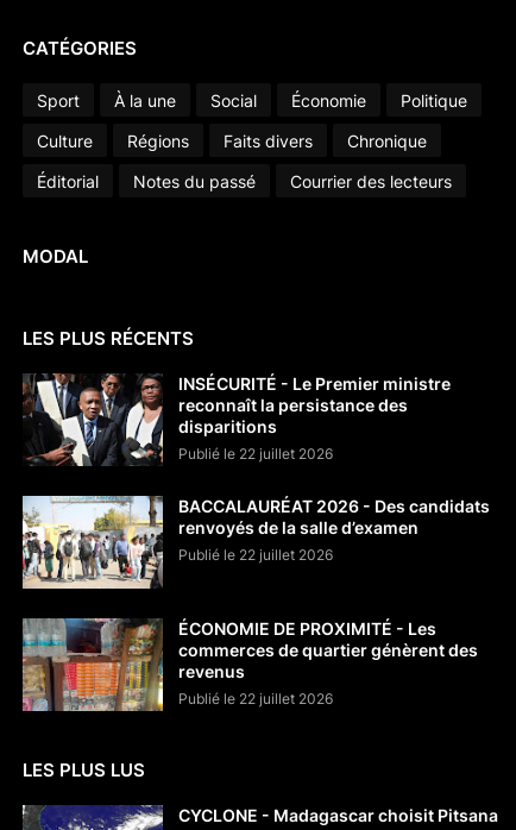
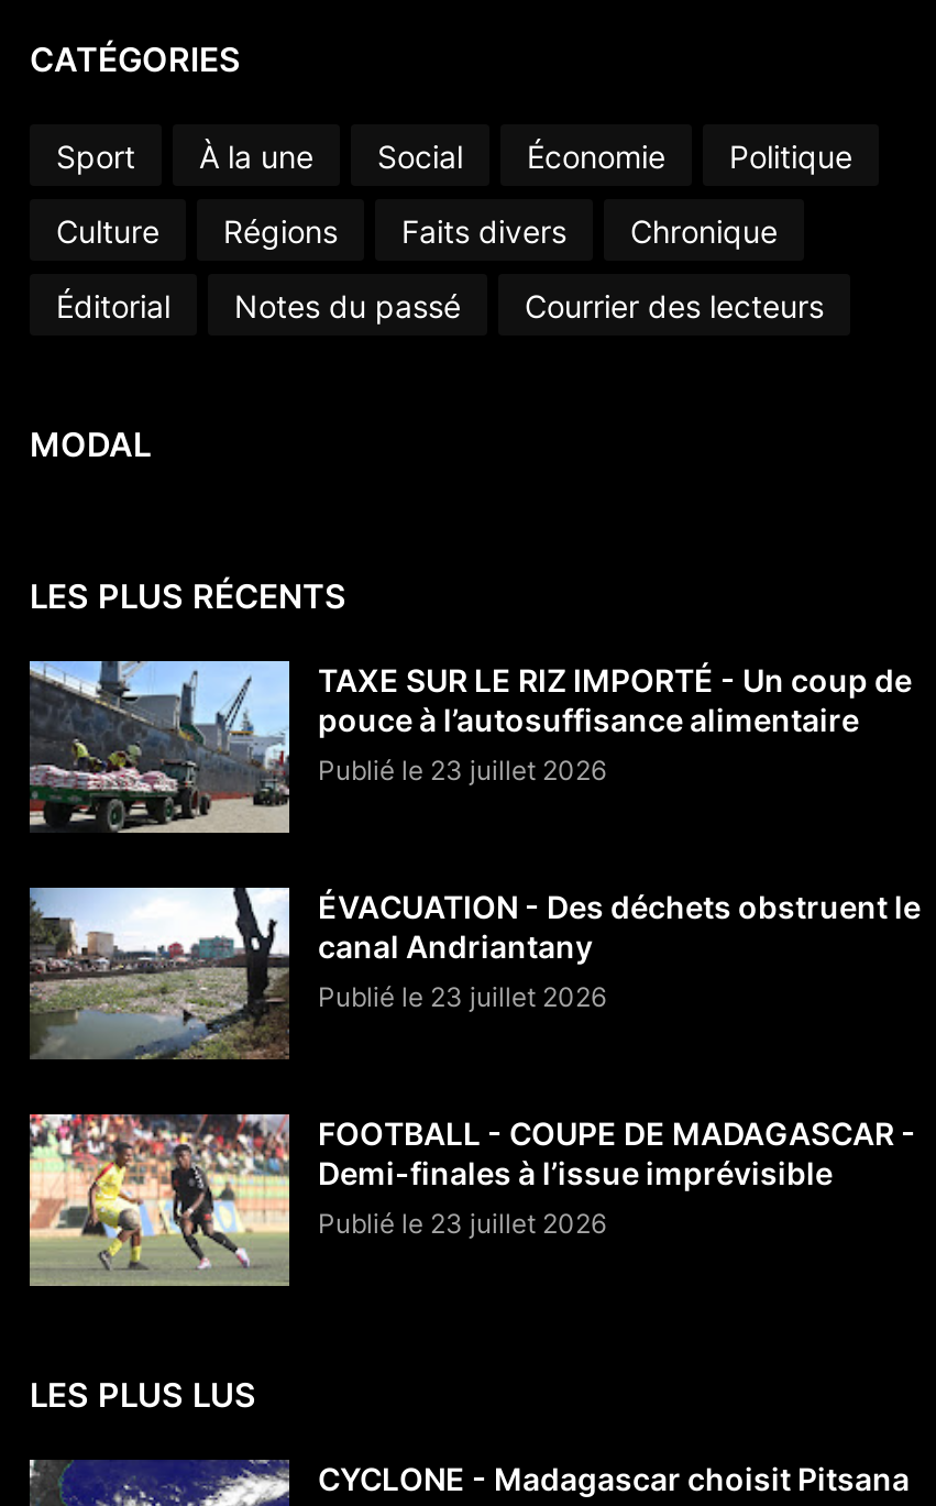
- [image]
- INSÉCURITÉ - Le Premier ministre
- reconnaît la persistance des
- disparitions
- Publié le 22 juillet 2026
+ [image]
+ TAXE SUR LE RIZ IMPORTÉ - Un coup de
+ pouce à l’autosuffisance alimentaire
+ Publié le 23 juillet 2026

- [image]
- BACCALAURÉAT 2026 - Des candidats
- renvoyés de la salle d’examen
- Publié le 22 juillet 2026
+ [image]
+ ÉVACUATION - Des déchets obstruent le
+ canal Andriantany
+ Publié le 23 juillet 2026

- [image]
- ÉCONOMIE DE PROXIMITÉ - Les
- commerces de quartier génèrent des
- revenus
- Publié le 22 juillet 2026
+ [image]
+ FOOTBALL - COUPE DE MADAGASCAR -
+ Demi-finales à l’issue imprévisible
+ Publié le 23 juillet 2026
